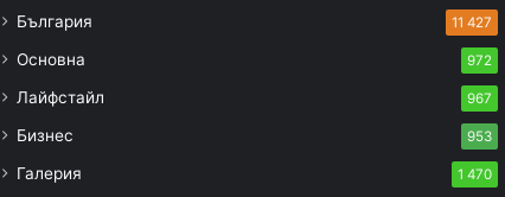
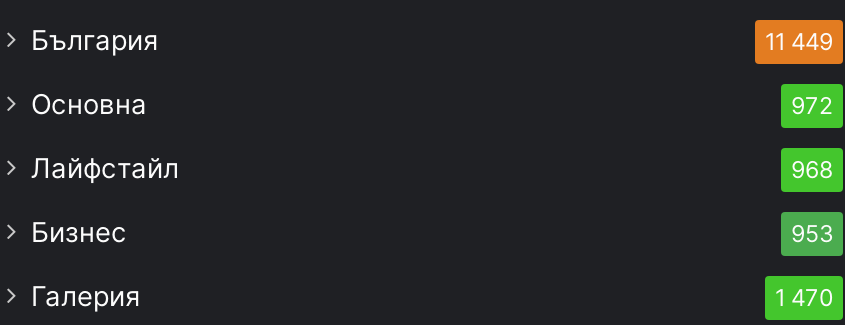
- 11 427
+ 11 449

- 967
+ 968
